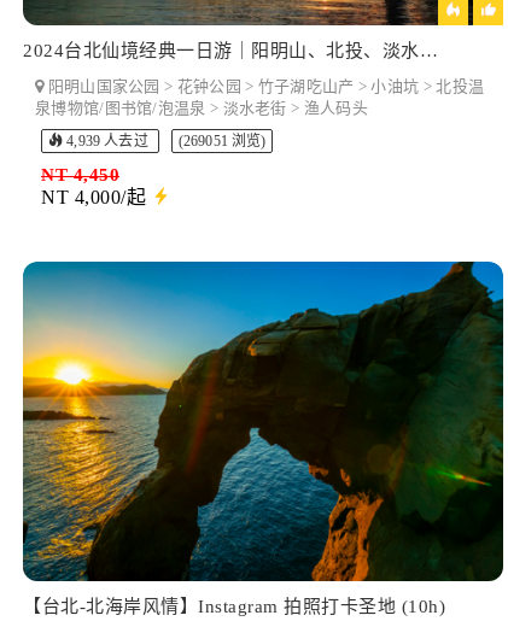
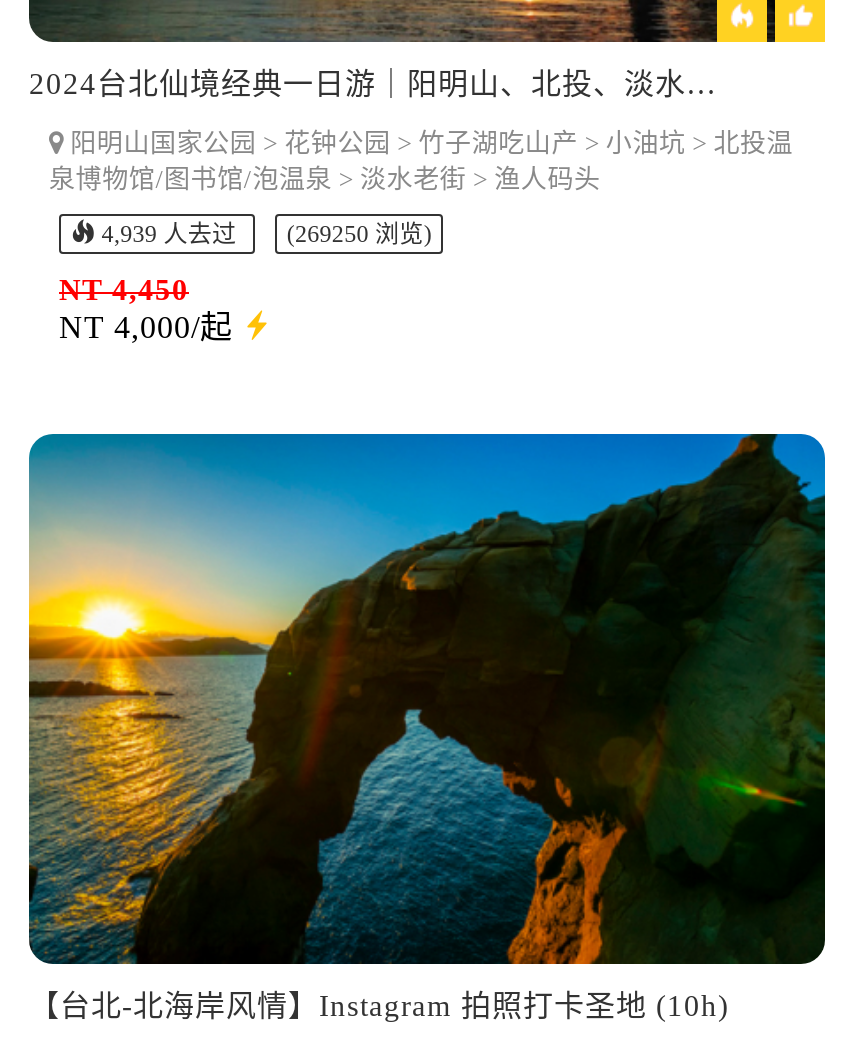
- 4,939 人去过 (269051 浏览)
+ 4,939 人去过 (269250 浏览)
